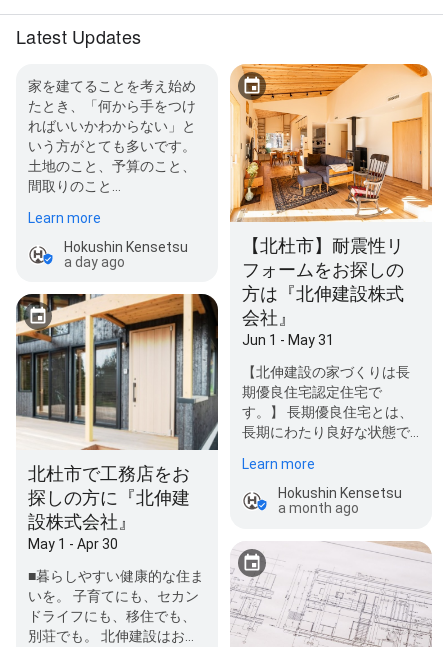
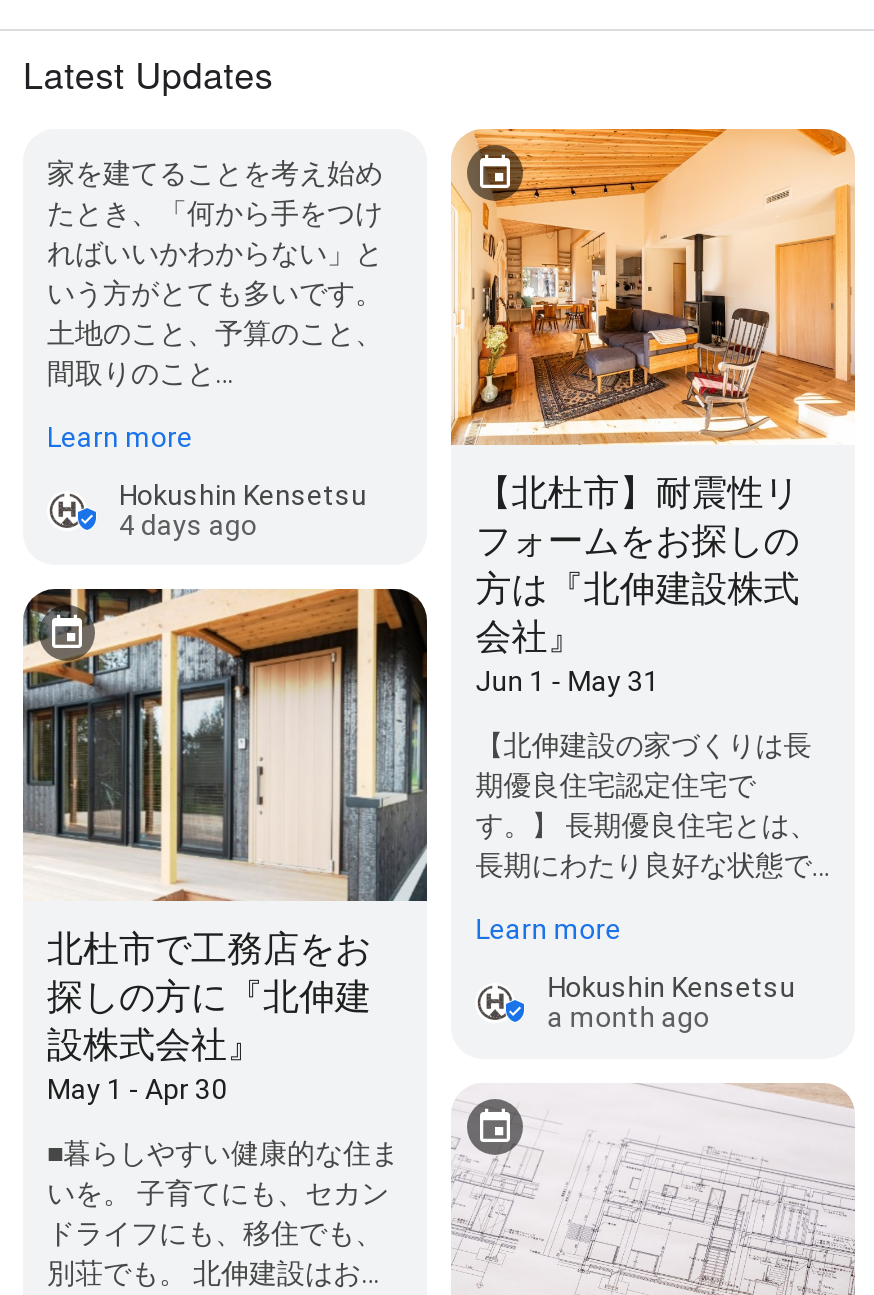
- a day ago
+ 4 days ago
